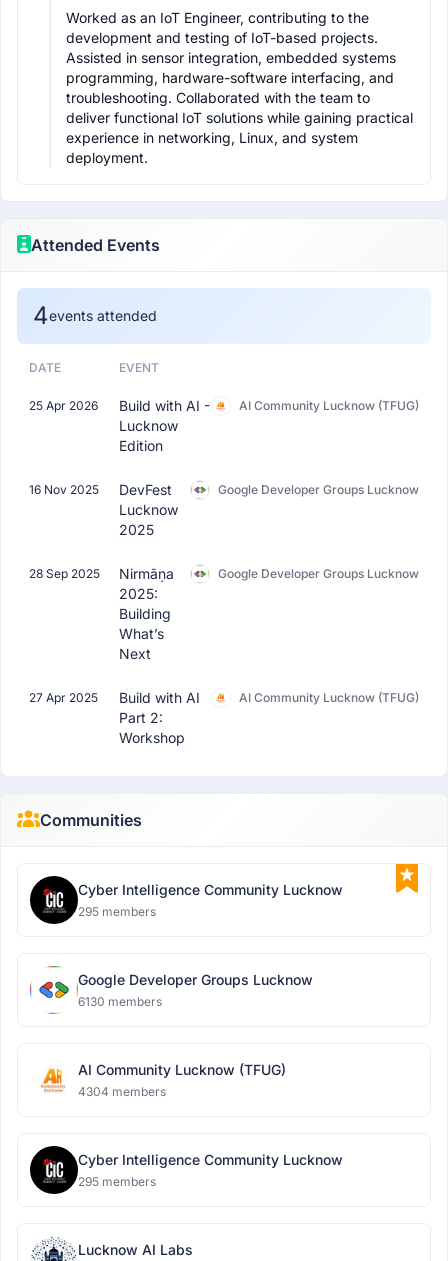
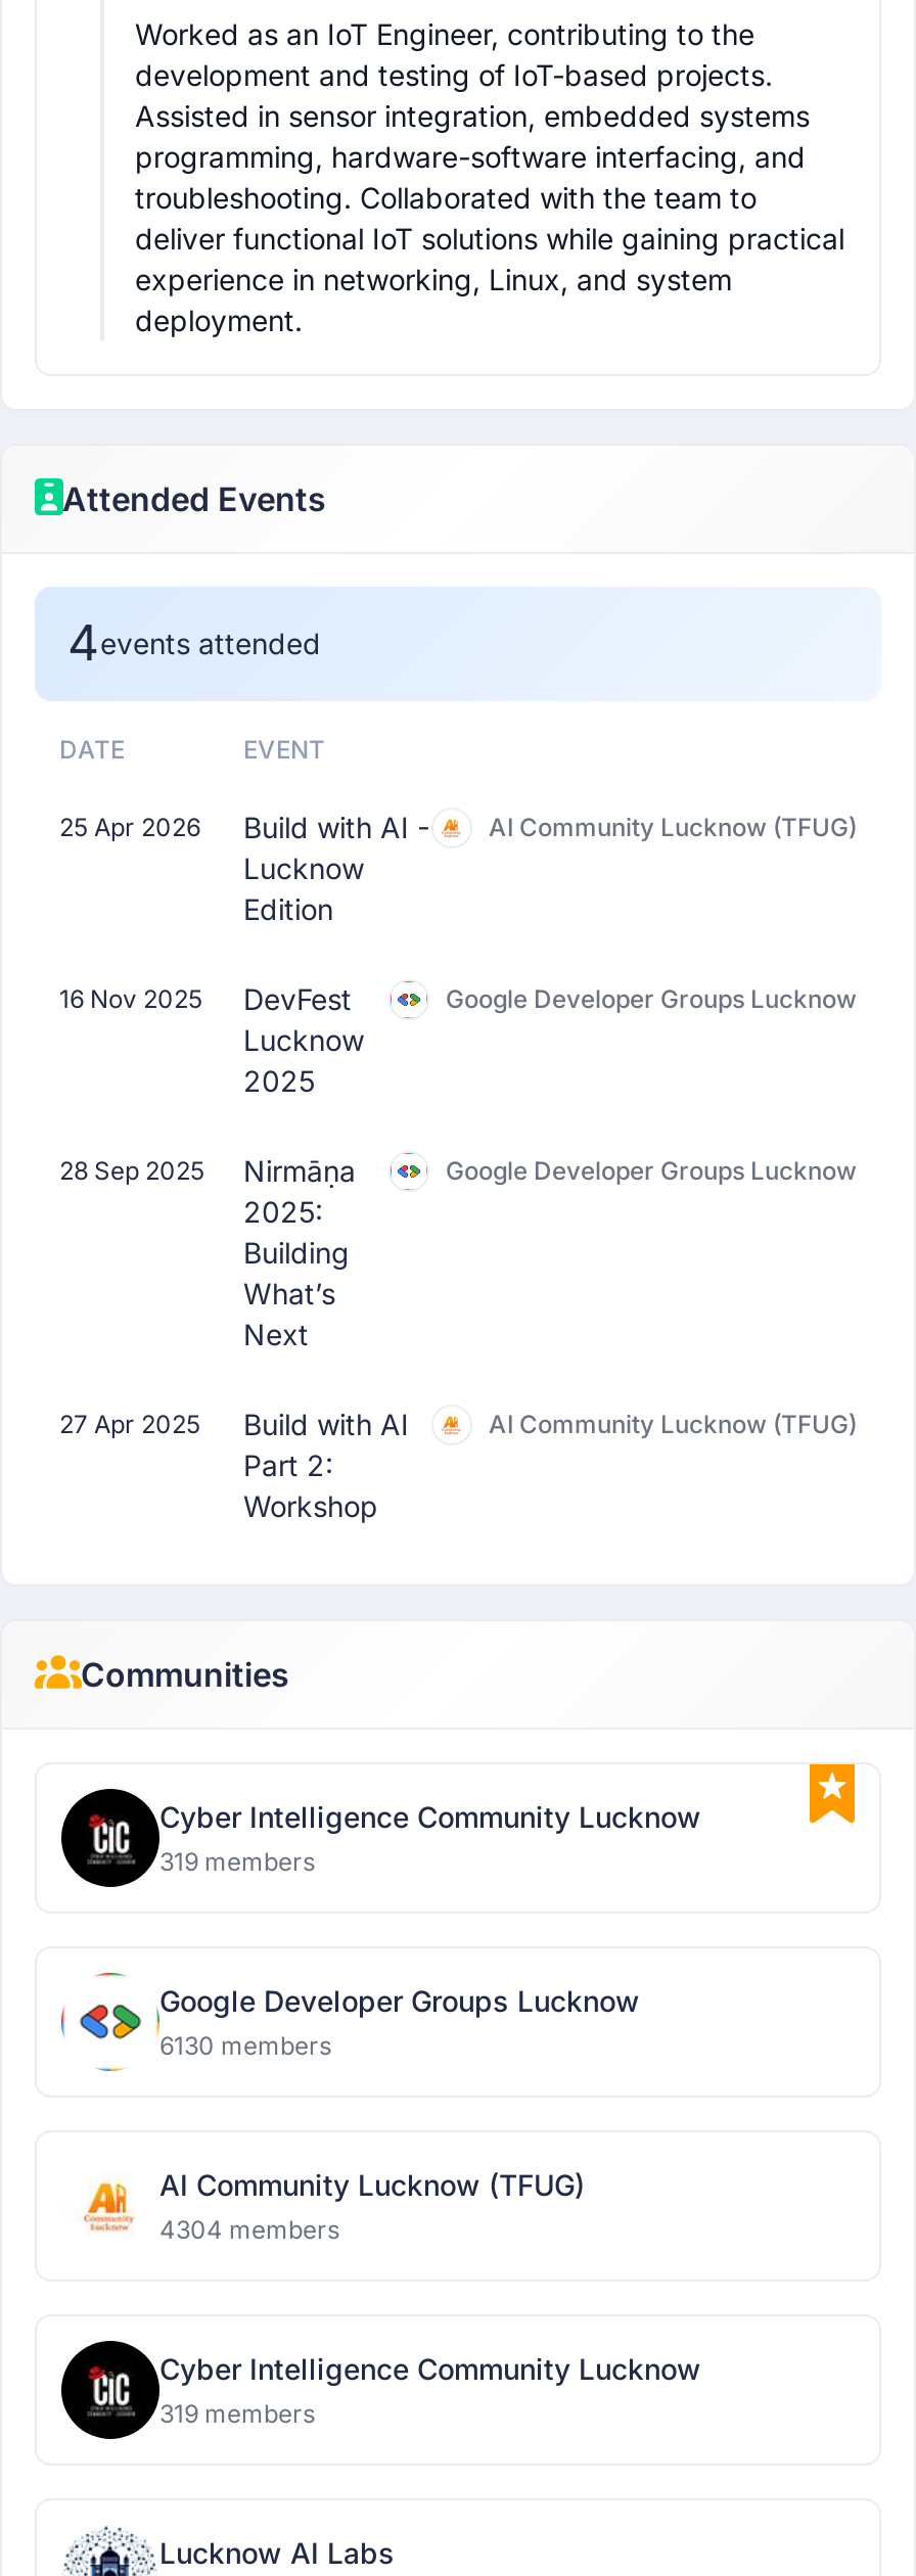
- 295 members
+ 319 members

- 295 members
+ 319 members
